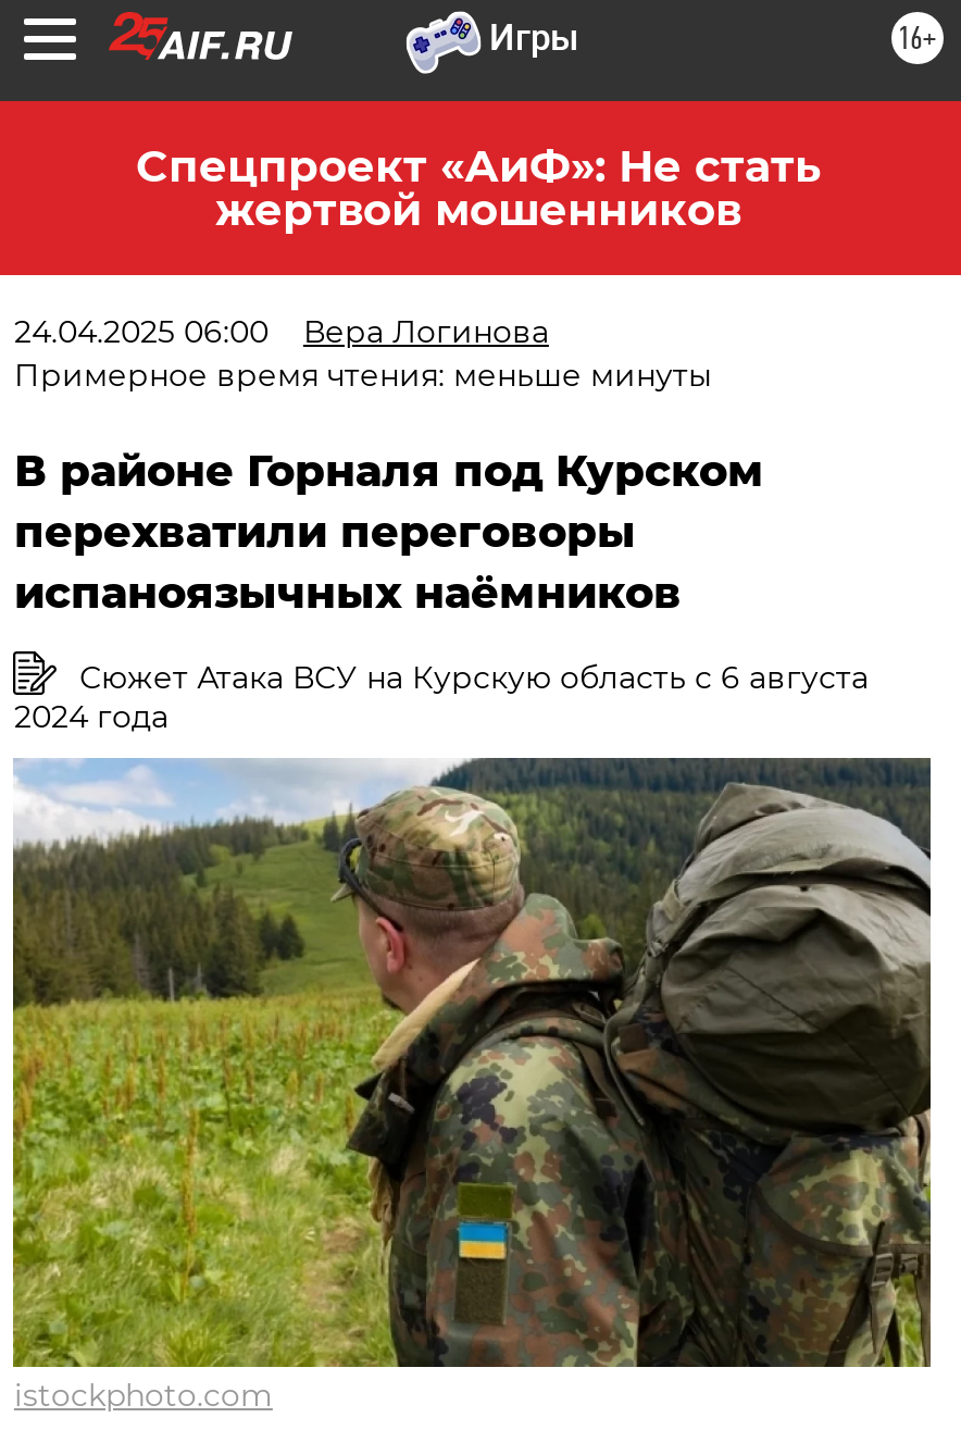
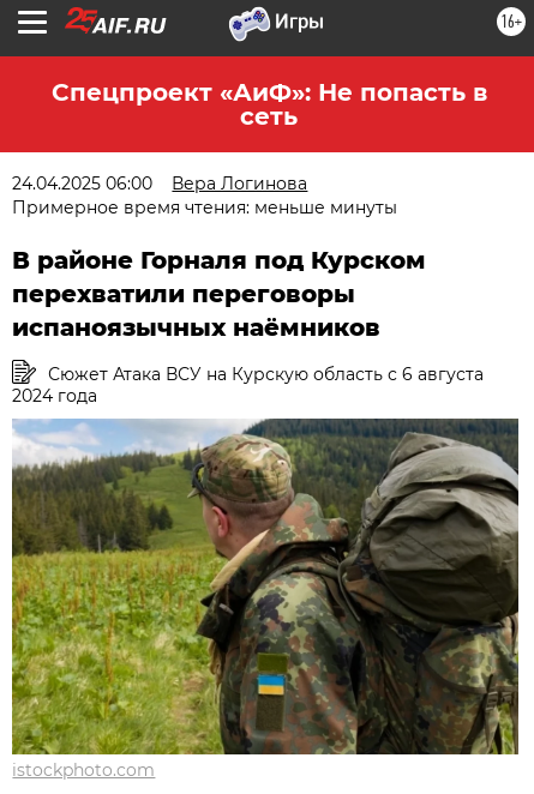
- Спецпроект «АиФ»: Не стать
- жертвой мошенников
+ Спецпроект «АиФ»: Не попасть в
+ сеть
